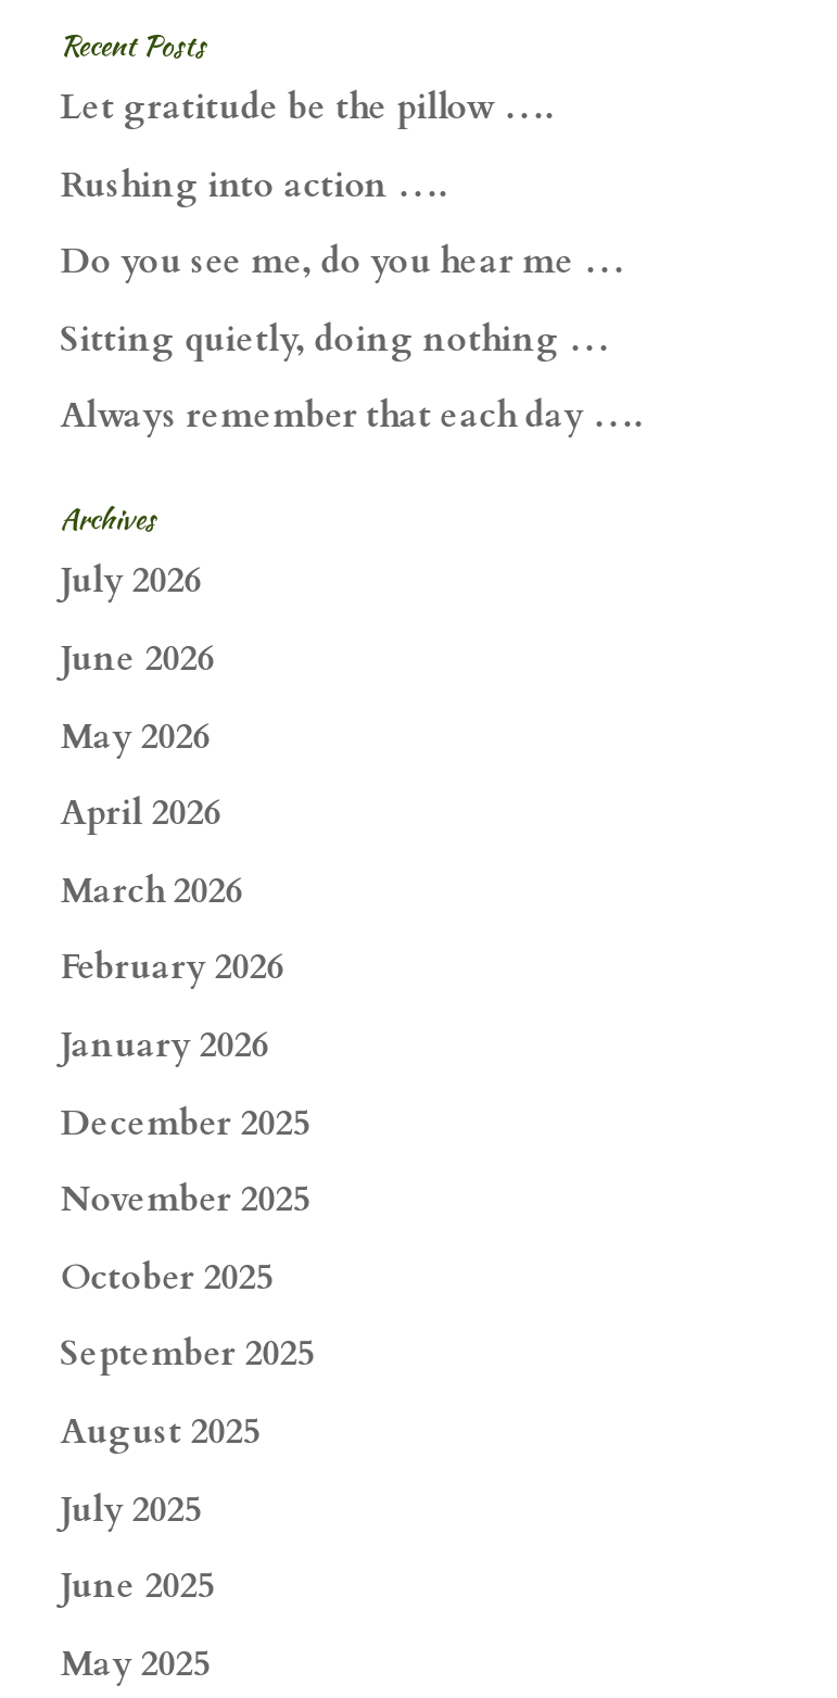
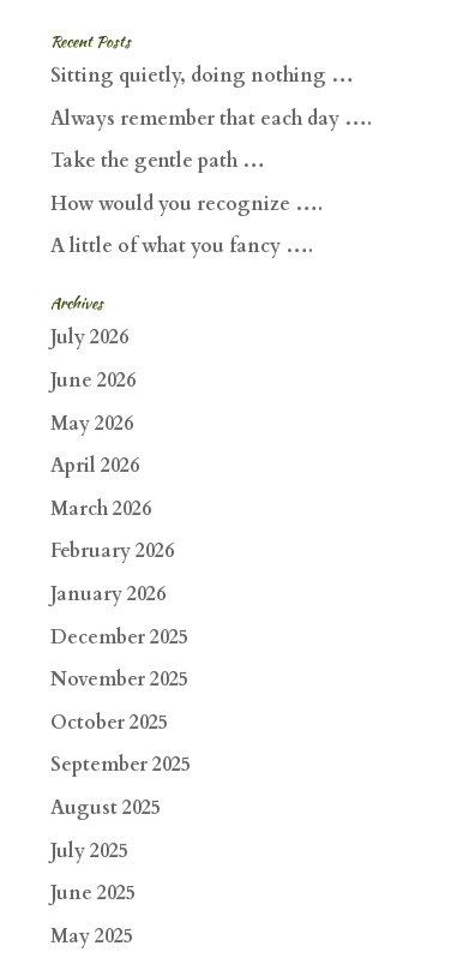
- Let gratitude be the pillow ….
- Rushing into action ….
- Do you see me, do you hear me …

moved up: Sitting quietly, doing nothing … | Always remember that each day ….

+ Take the gentle path …
+ How would you recognize ….
+ A little of what you fancy ….
